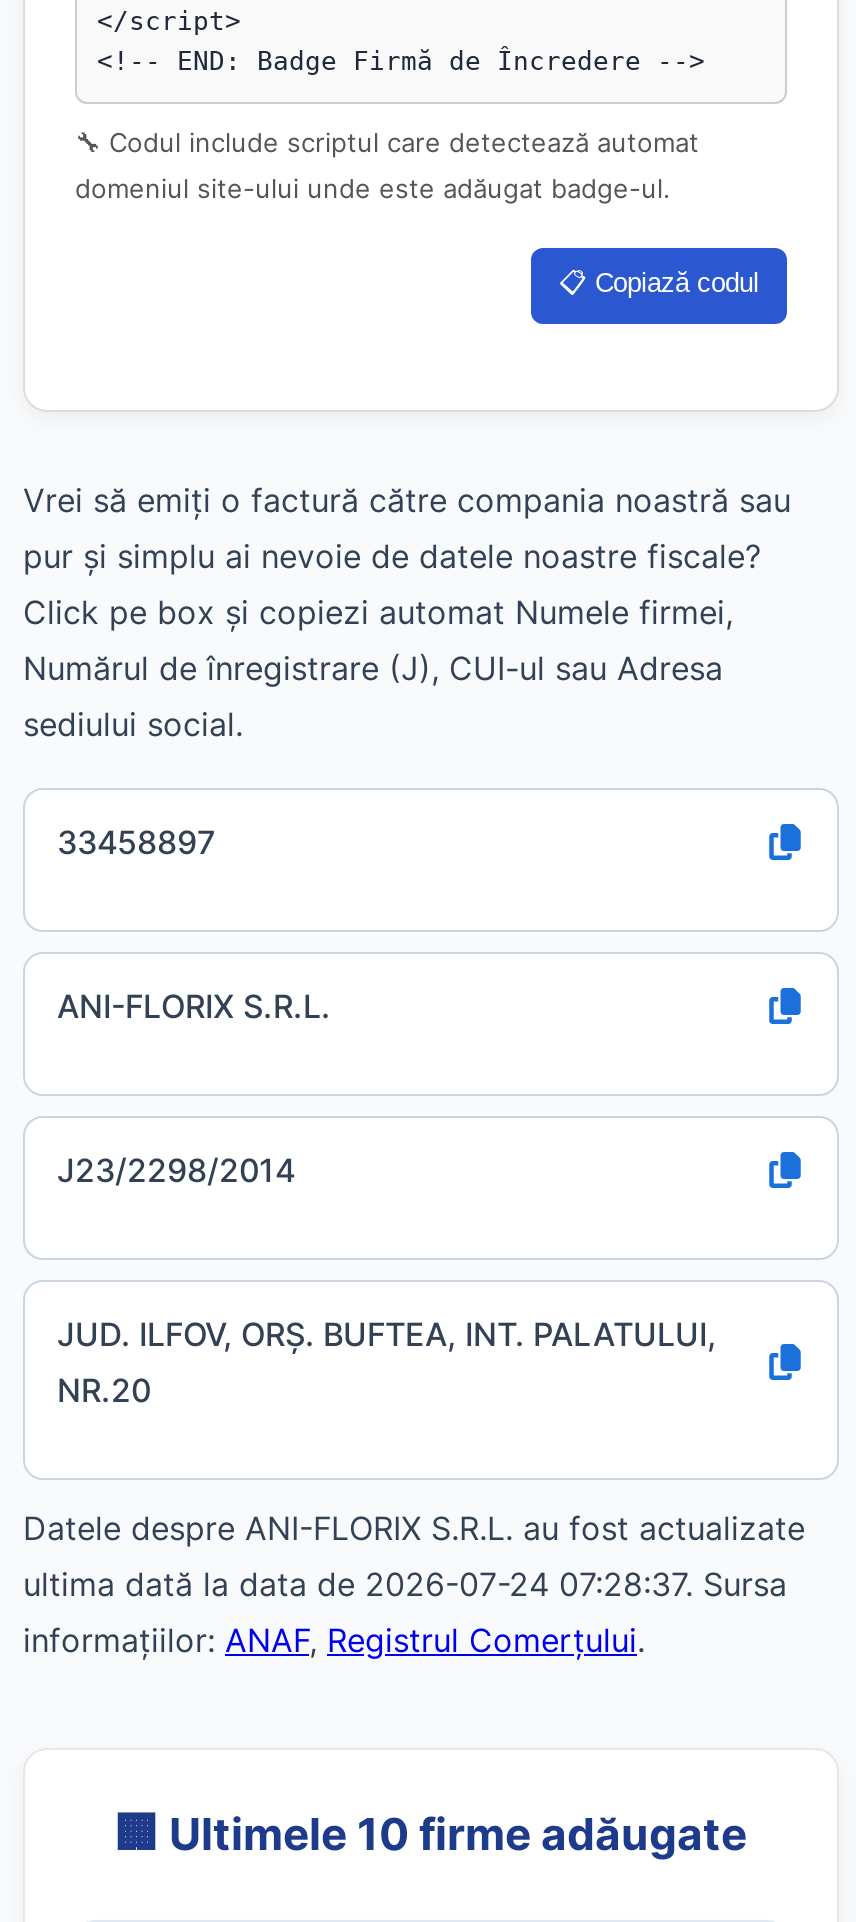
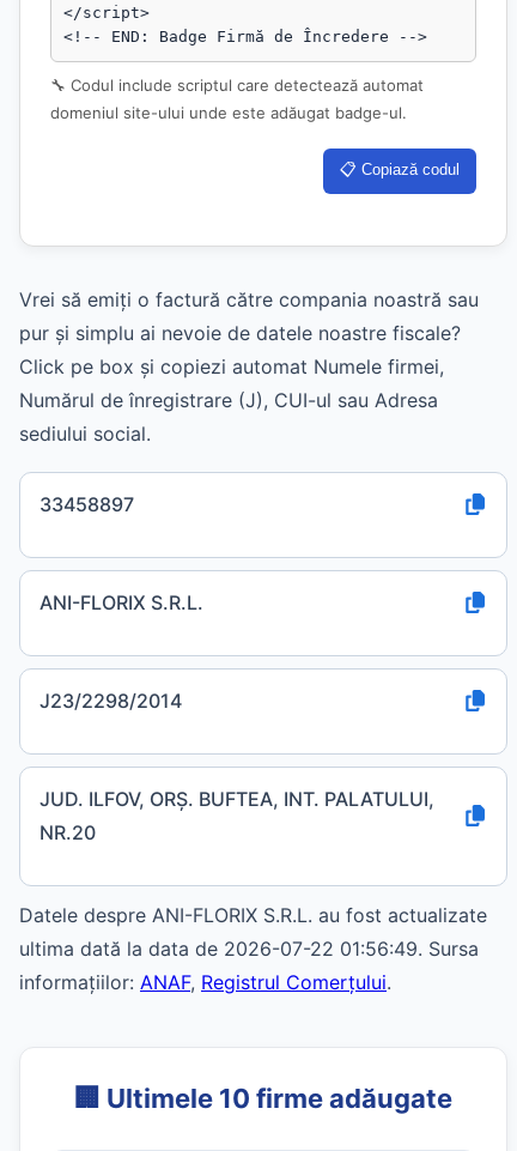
- ultima dată la data de 2026-07-24 07:28:37. Sursa
+ ultima dată la data de 2026-07-22 01:56:49. Sursa
